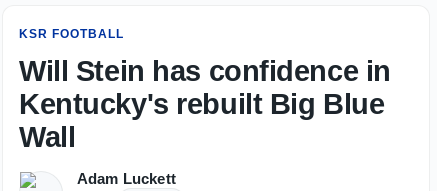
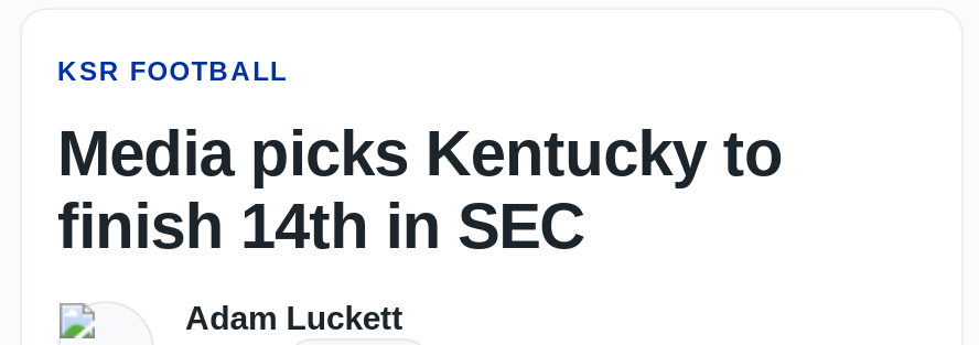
- Will Stein has confidence in
- Kentucky's rebuilt Big Blue
- Wall
+ Media picks Kentucky to
+ finish 14th in SEC
